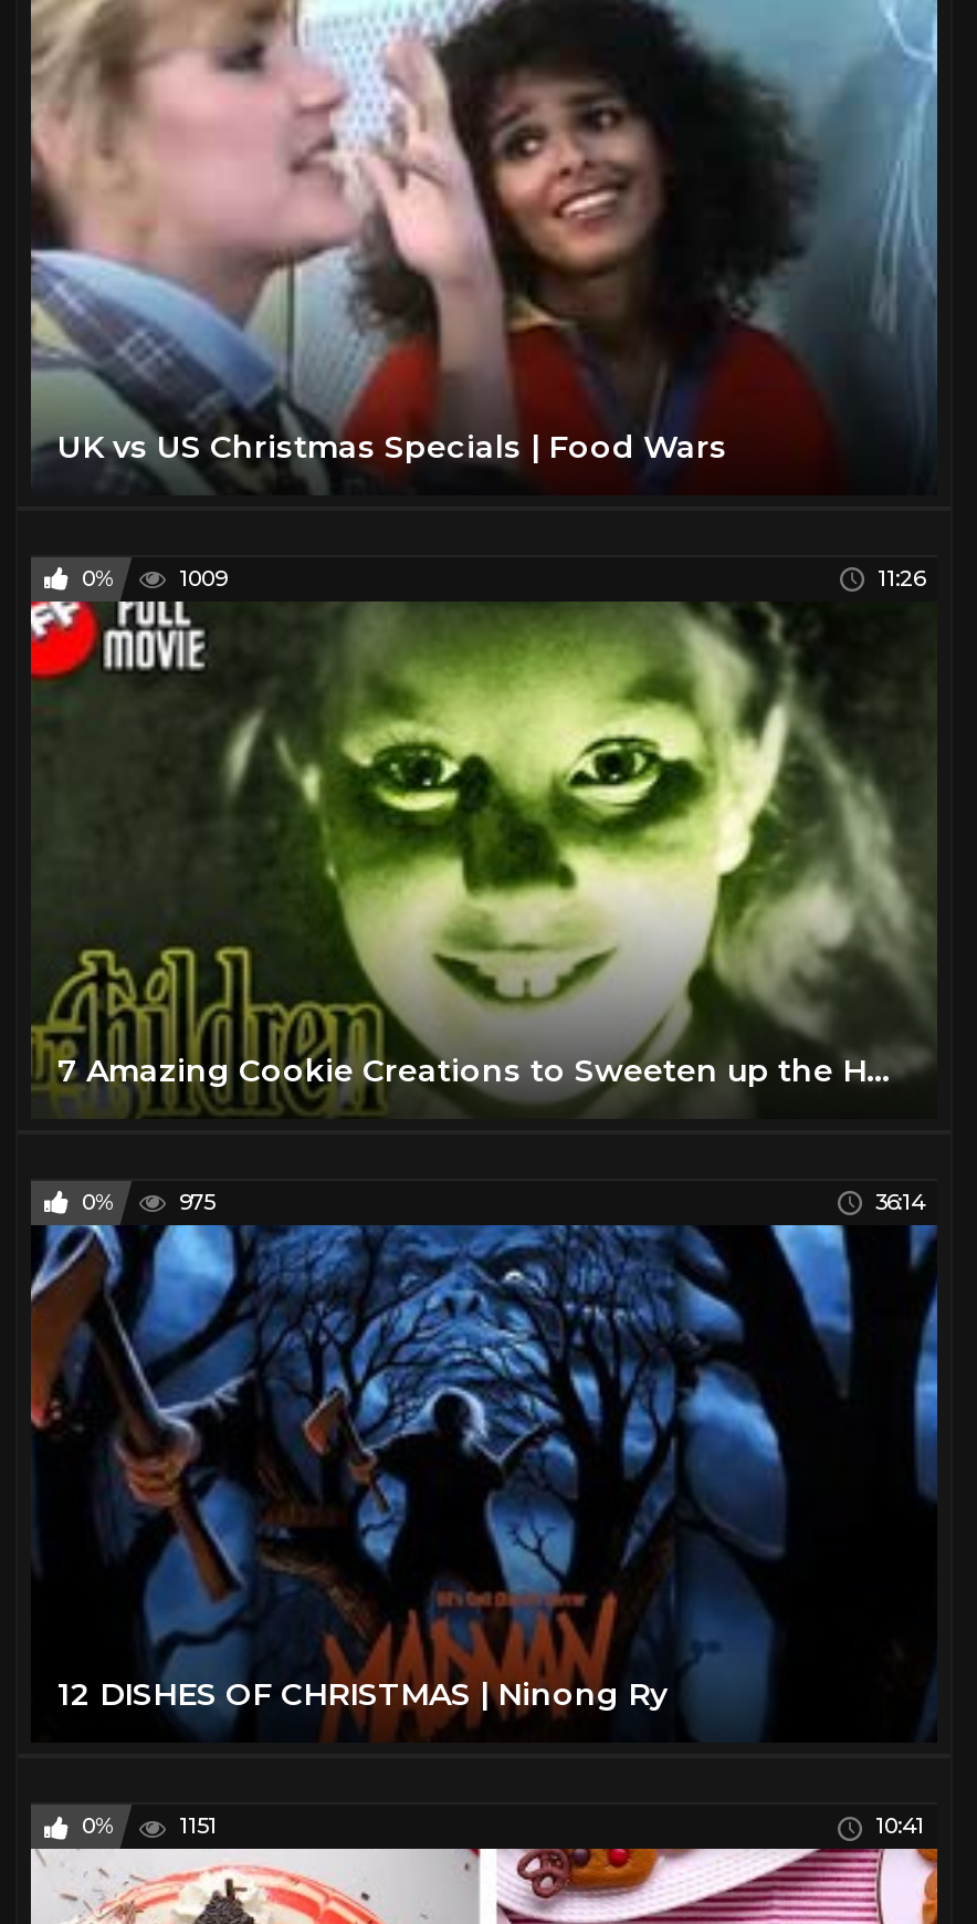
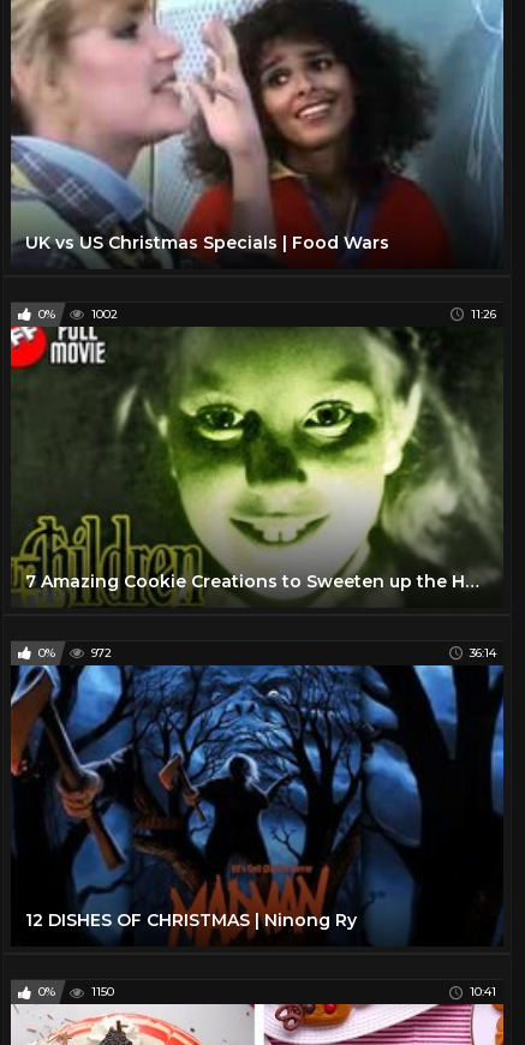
- 1009
+ 1002

- 975
+ 972

- 1151
+ 1150
